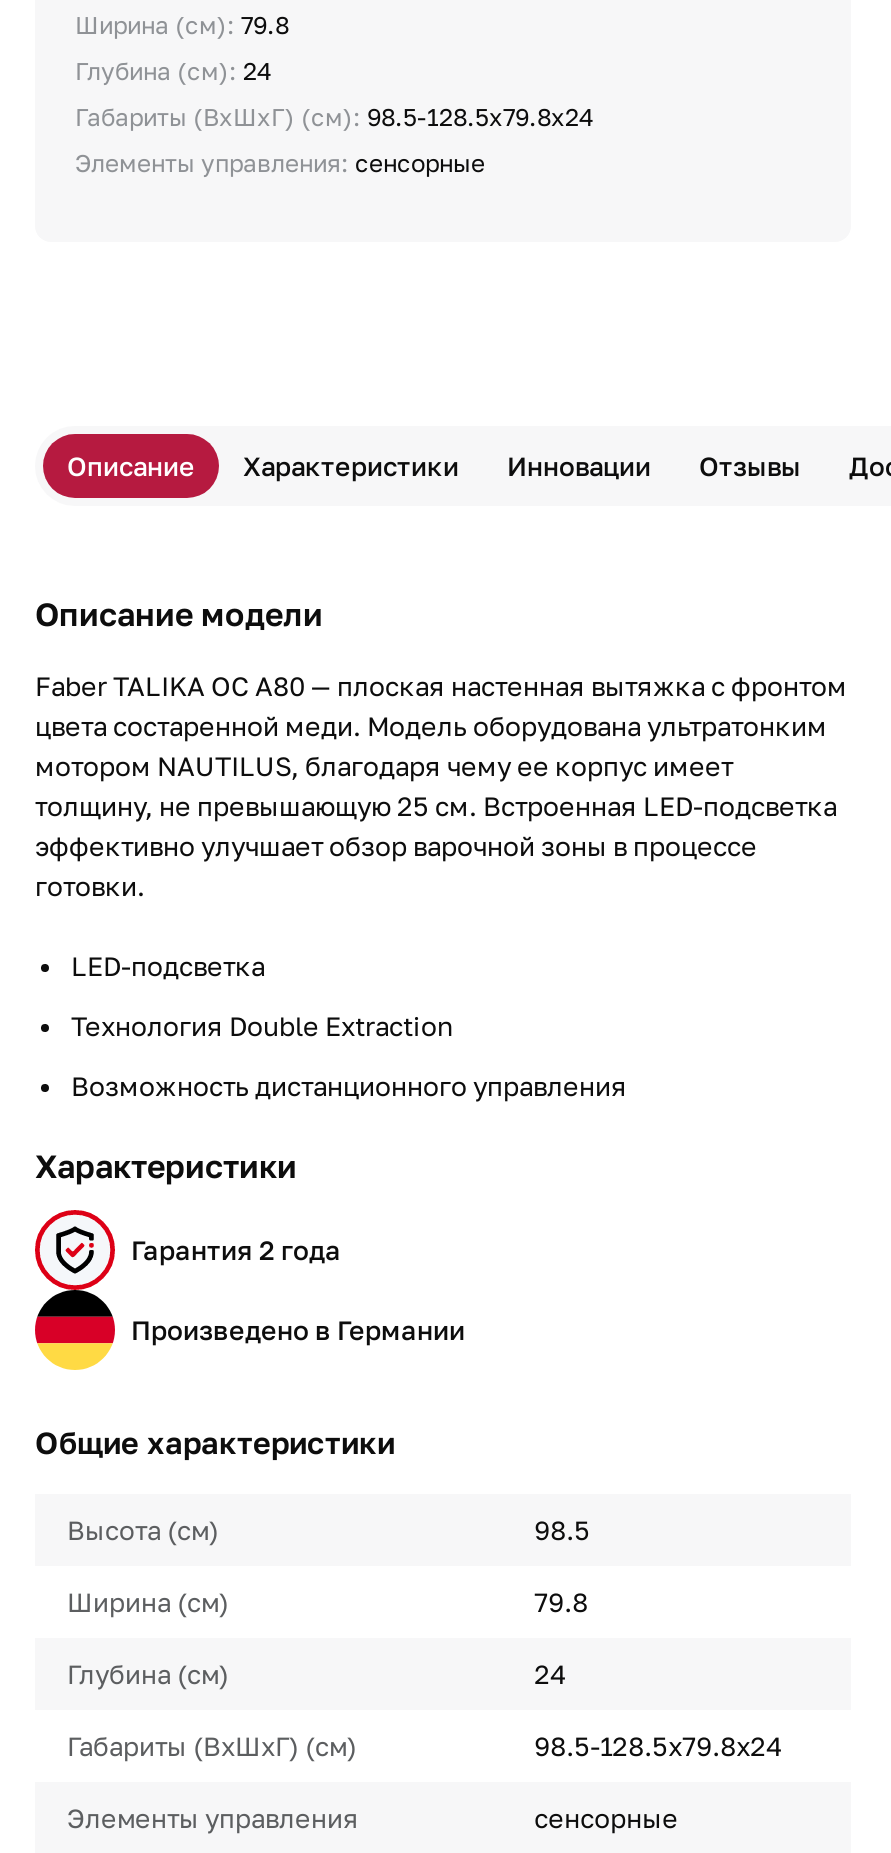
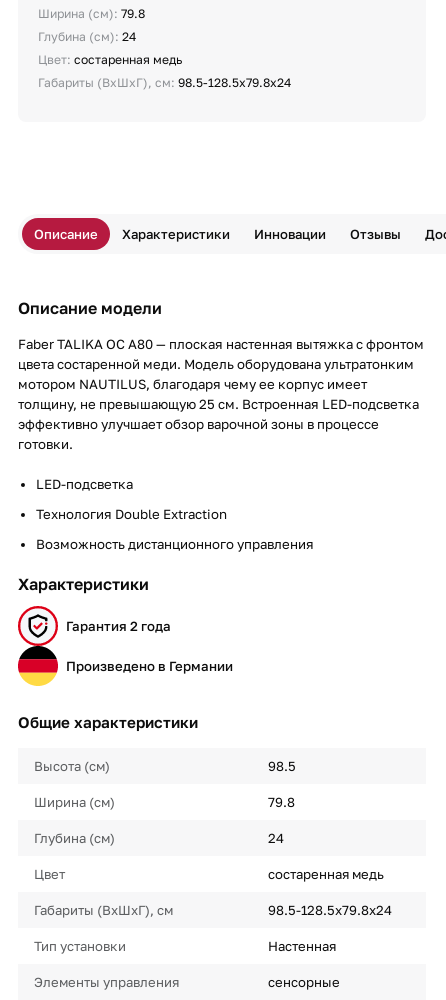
- Габариты (ВхШхГ) (см): 98.5-128.5x79.8x24
+ Цвет: состаренная медь

- Элементы управления: сенсорные
+ Габариты (ВхШхГ), см: 98.5-128.5x79.8x24

- Габариты (ВхШхГ) (см)
+ Цвет
+ состаренная медь
+ Габариты (ВхШхГ), см

+ Тип установки
+ Настенная
